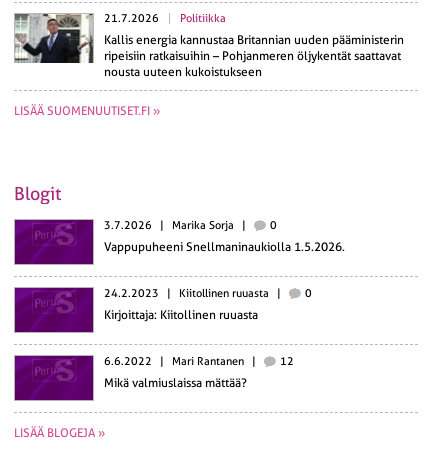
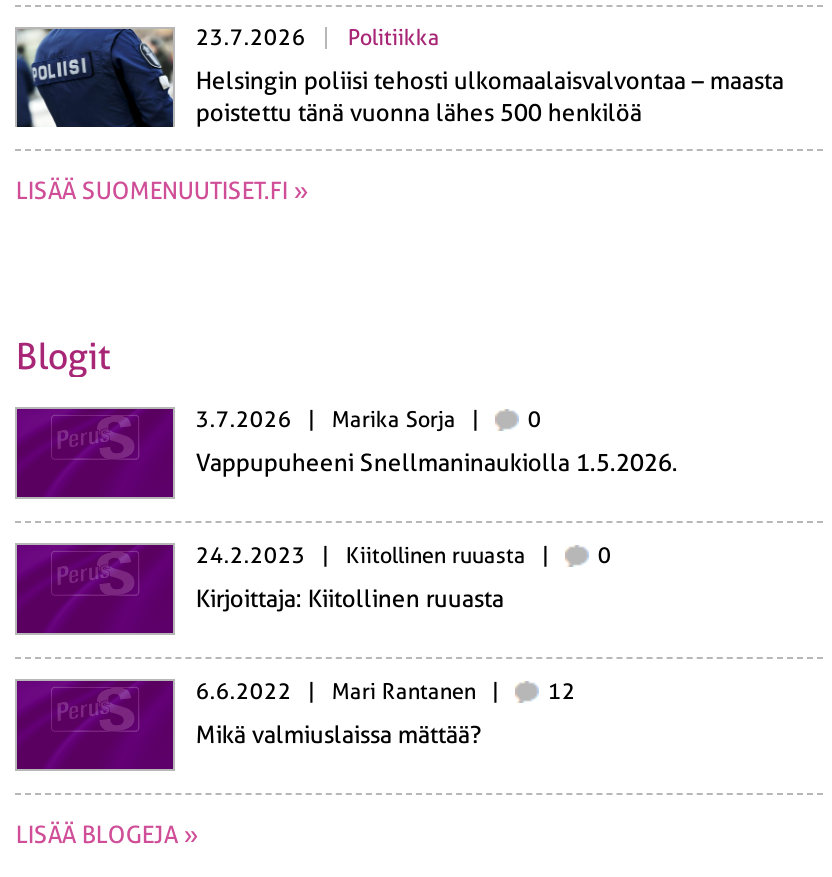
- [image]
- 21.7.2026 Politiikka
+ [image]
+ 23.7.2026 Politiikka

- Kallis energia kannustaa Britannian uuden pääministerin
- ripeisiin ratkaisuihin – Pohjanmeren öljykentät saattavat
- nousta uuteen kukoistukseen
+ Helsingin poliisi tehosti ulkomaalaisvalvontaa – maasta
+ poistettu tänä vuonna lähes 500 henkilöä
